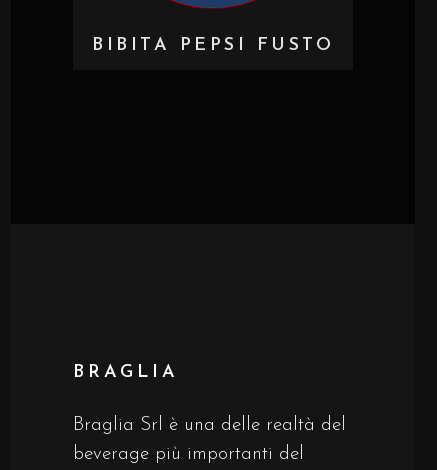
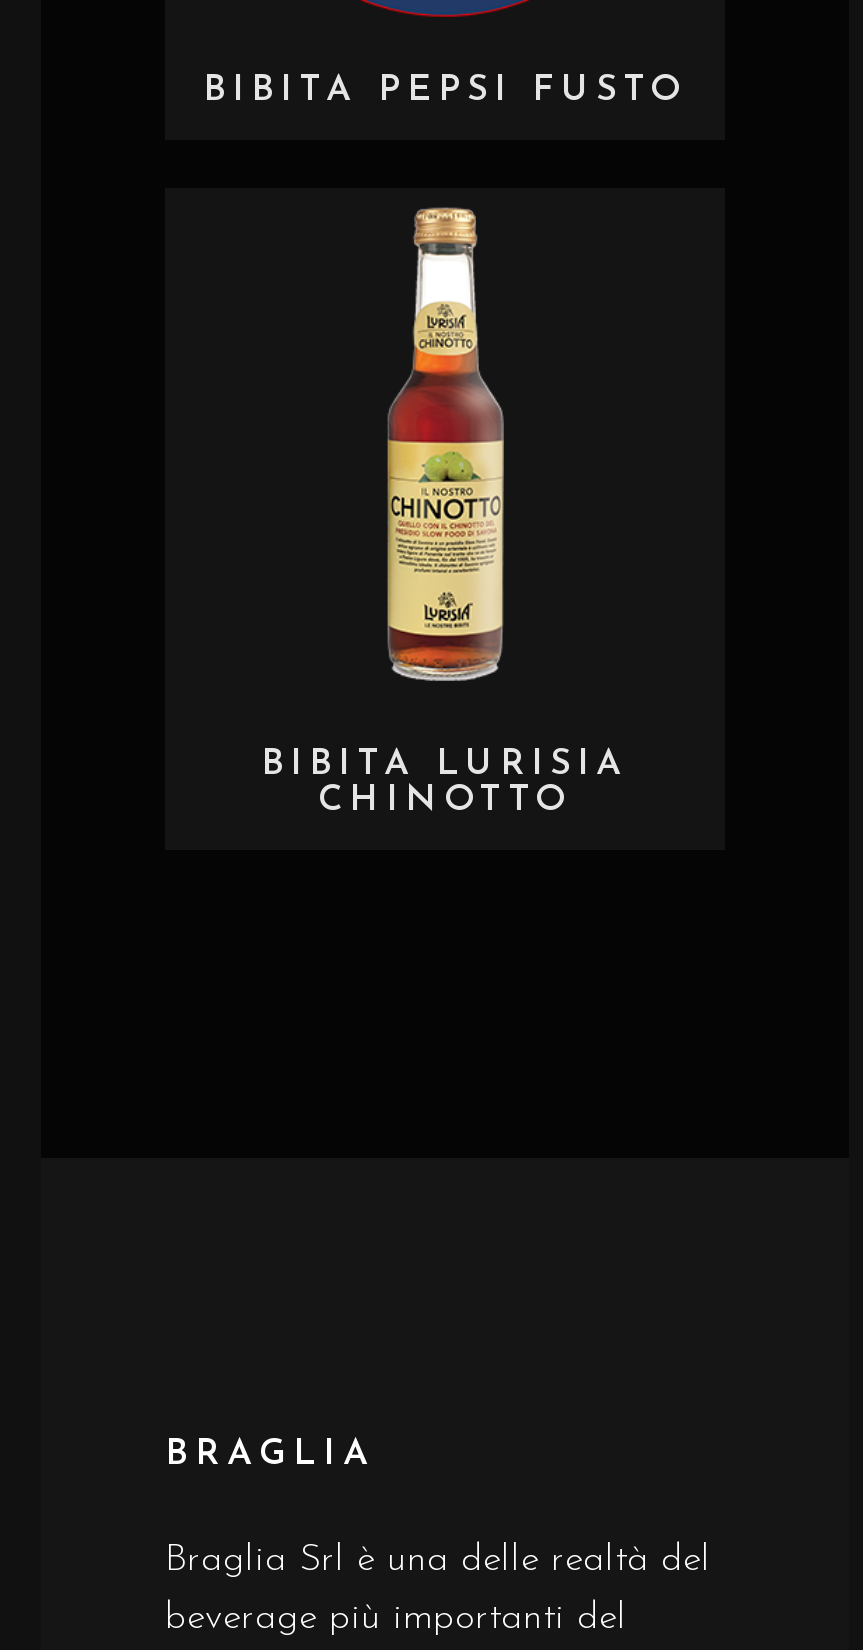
+ [image]
+ BIBITA LURISIA
+ CHINOTTO
